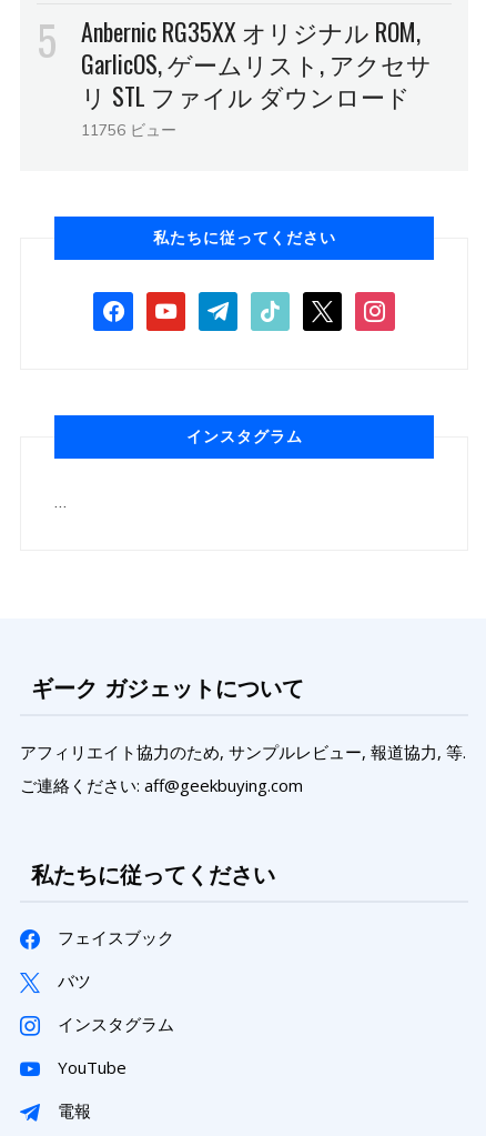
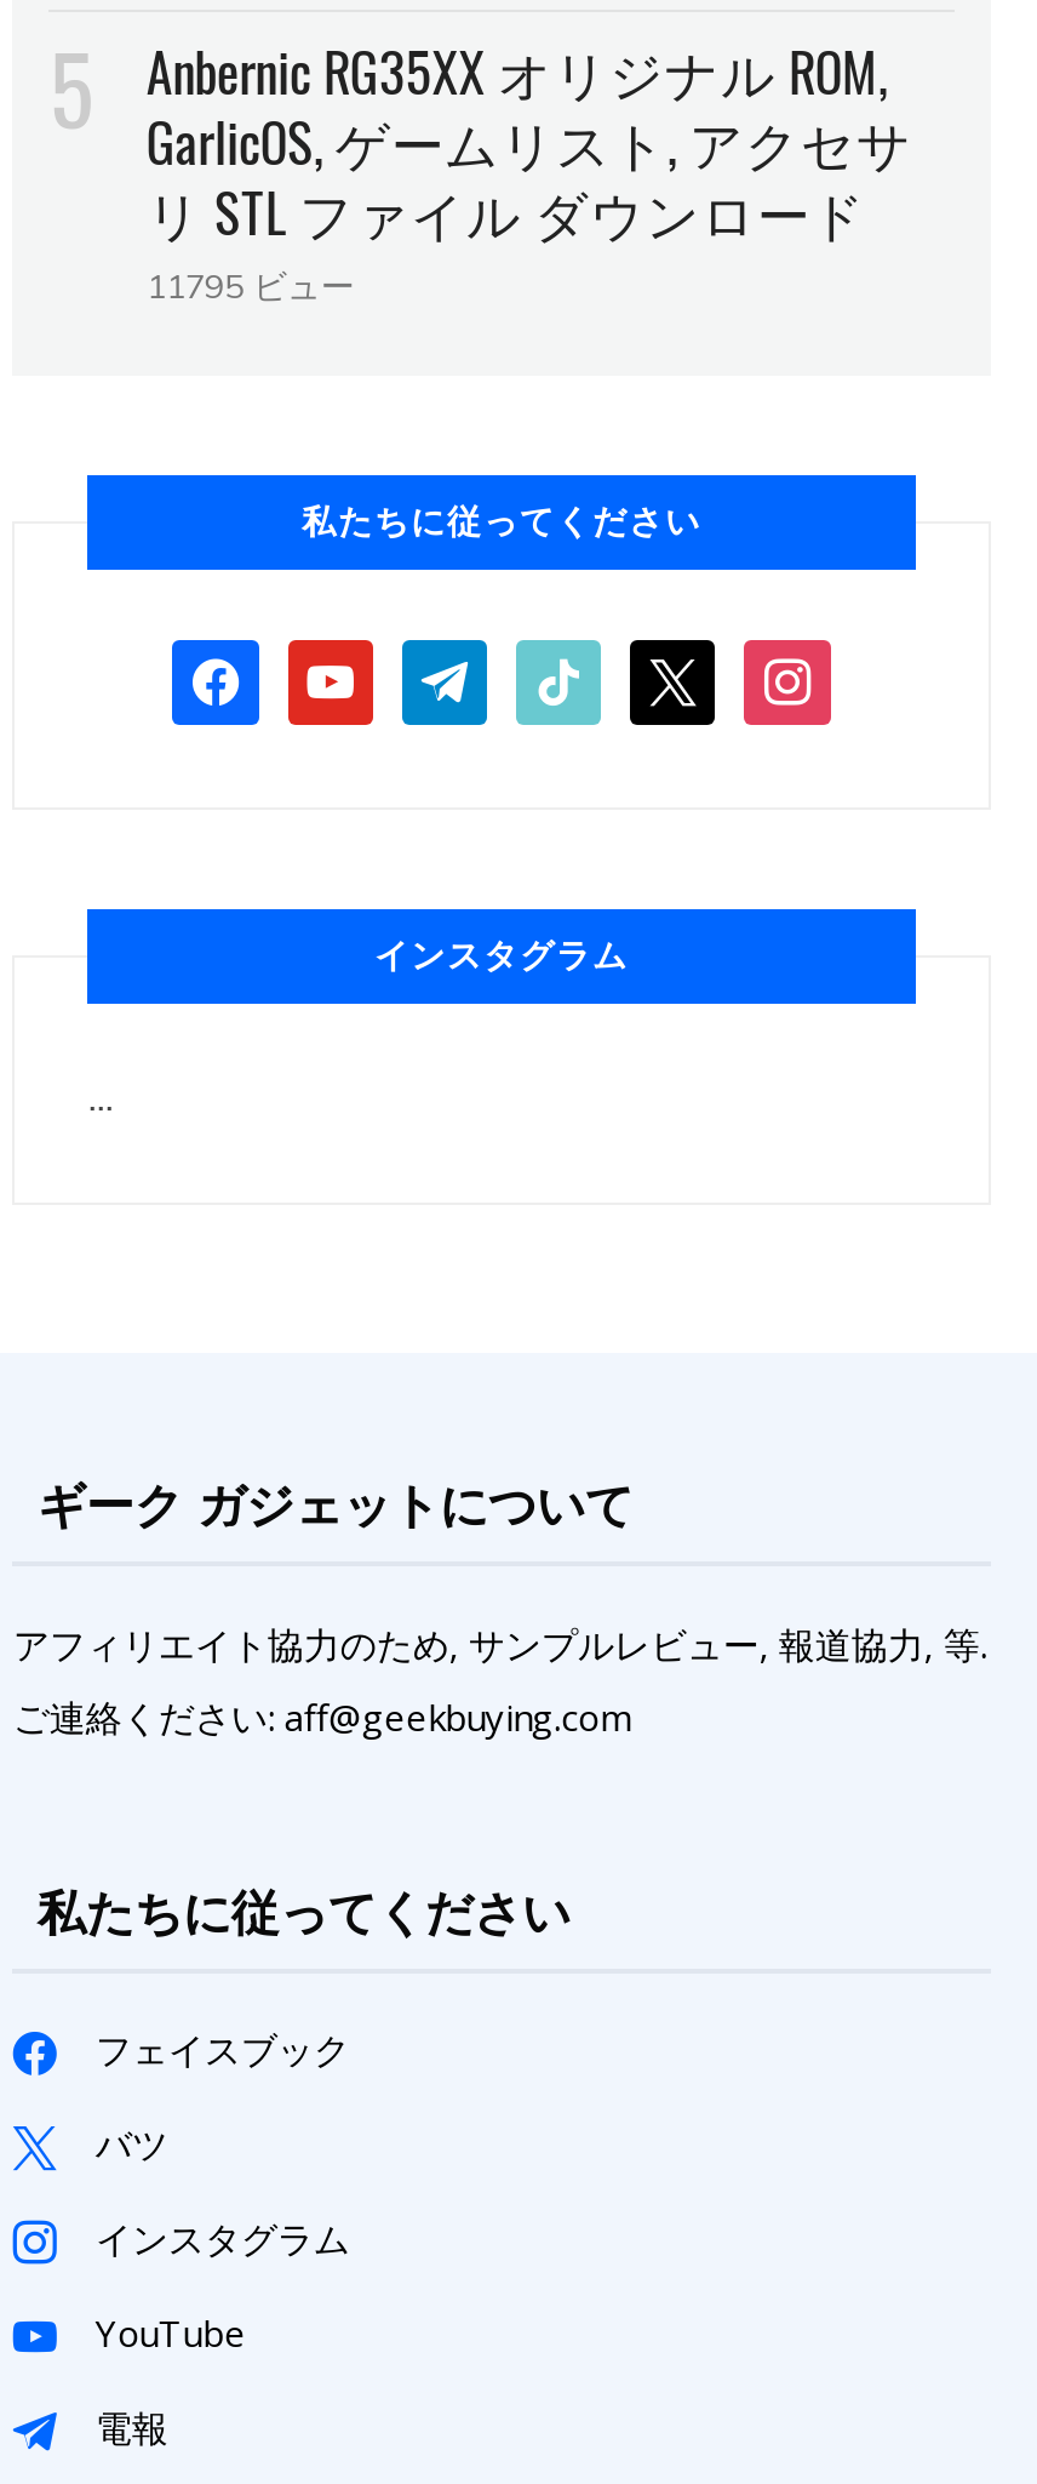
- 11756 ビュー
+ 11795 ビュー
